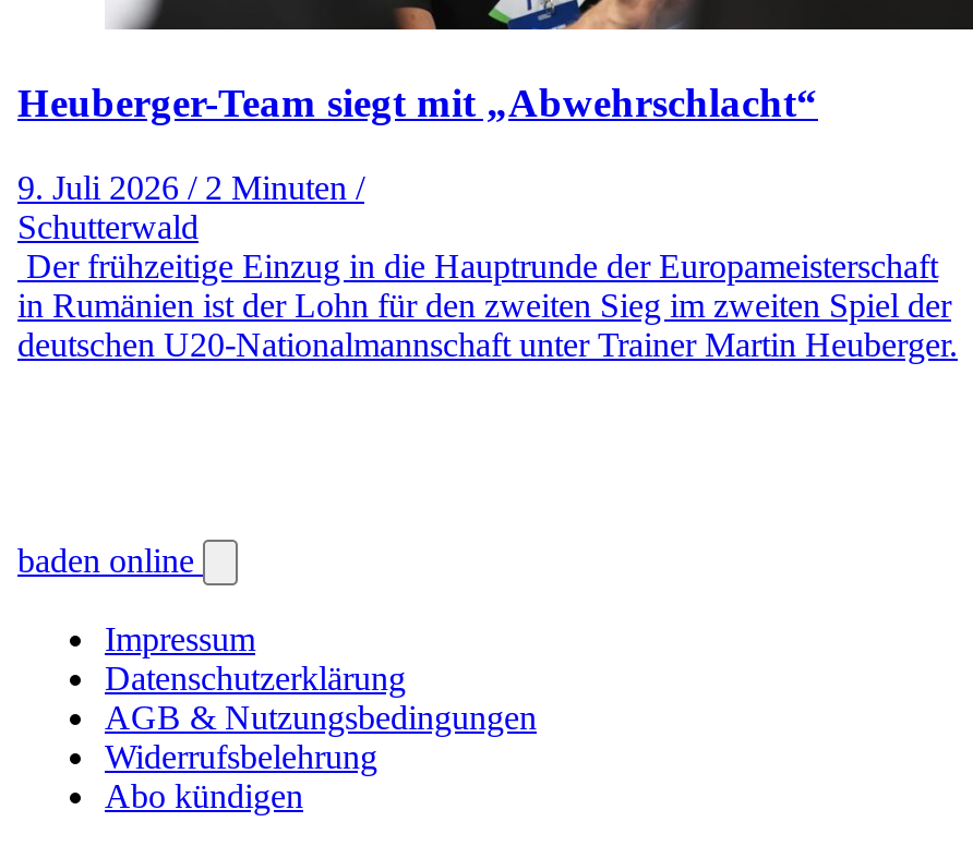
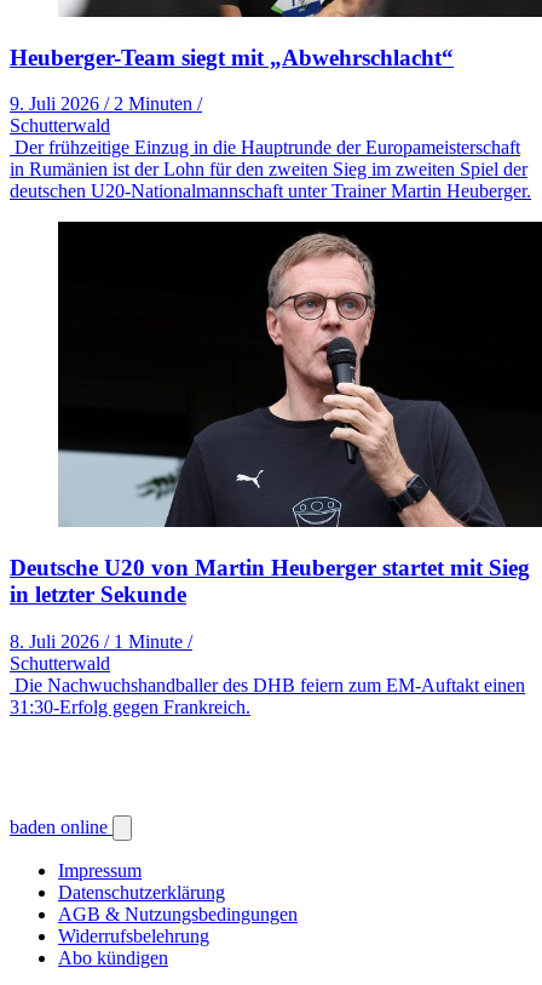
+ [image]
+ Deutsche U20 von Martin Heuberger startet mit Sieg
+ in letzter Sekunde
+ 8. Juli 2026 / 1 Minute /
+ Schutterwald
+ Die Nachwuchshandballer des DHB feiern zum EM-Auftakt einen
+ 31:30-Erfolg gegen Frankreich.
